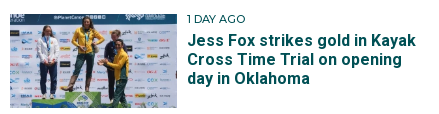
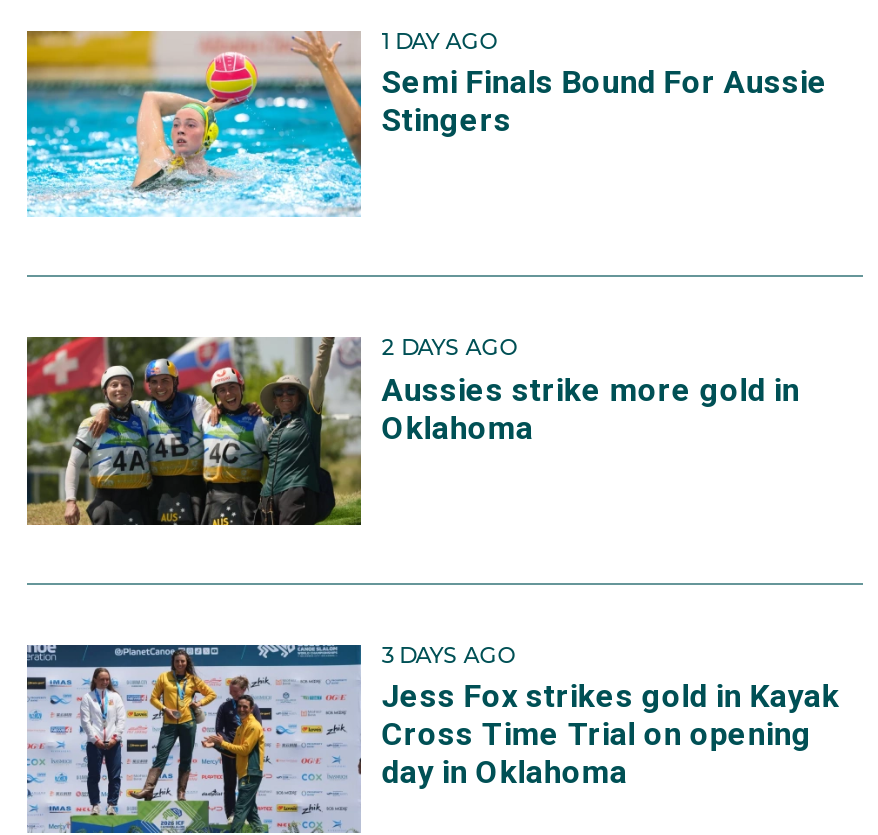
+ [image]
+ Semi Finals Bound For Aussie
+ Stingers

+ [image]
+ 2 DAYS AGO
+ Aussies strike more gold in
+ Oklahoma

+ 3 DAYS AGO
